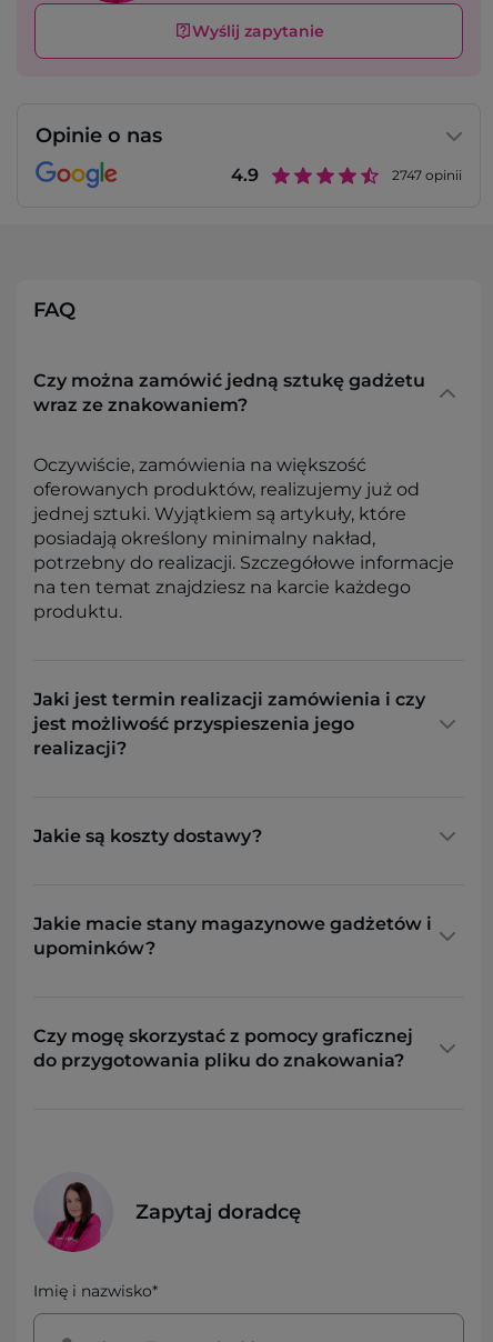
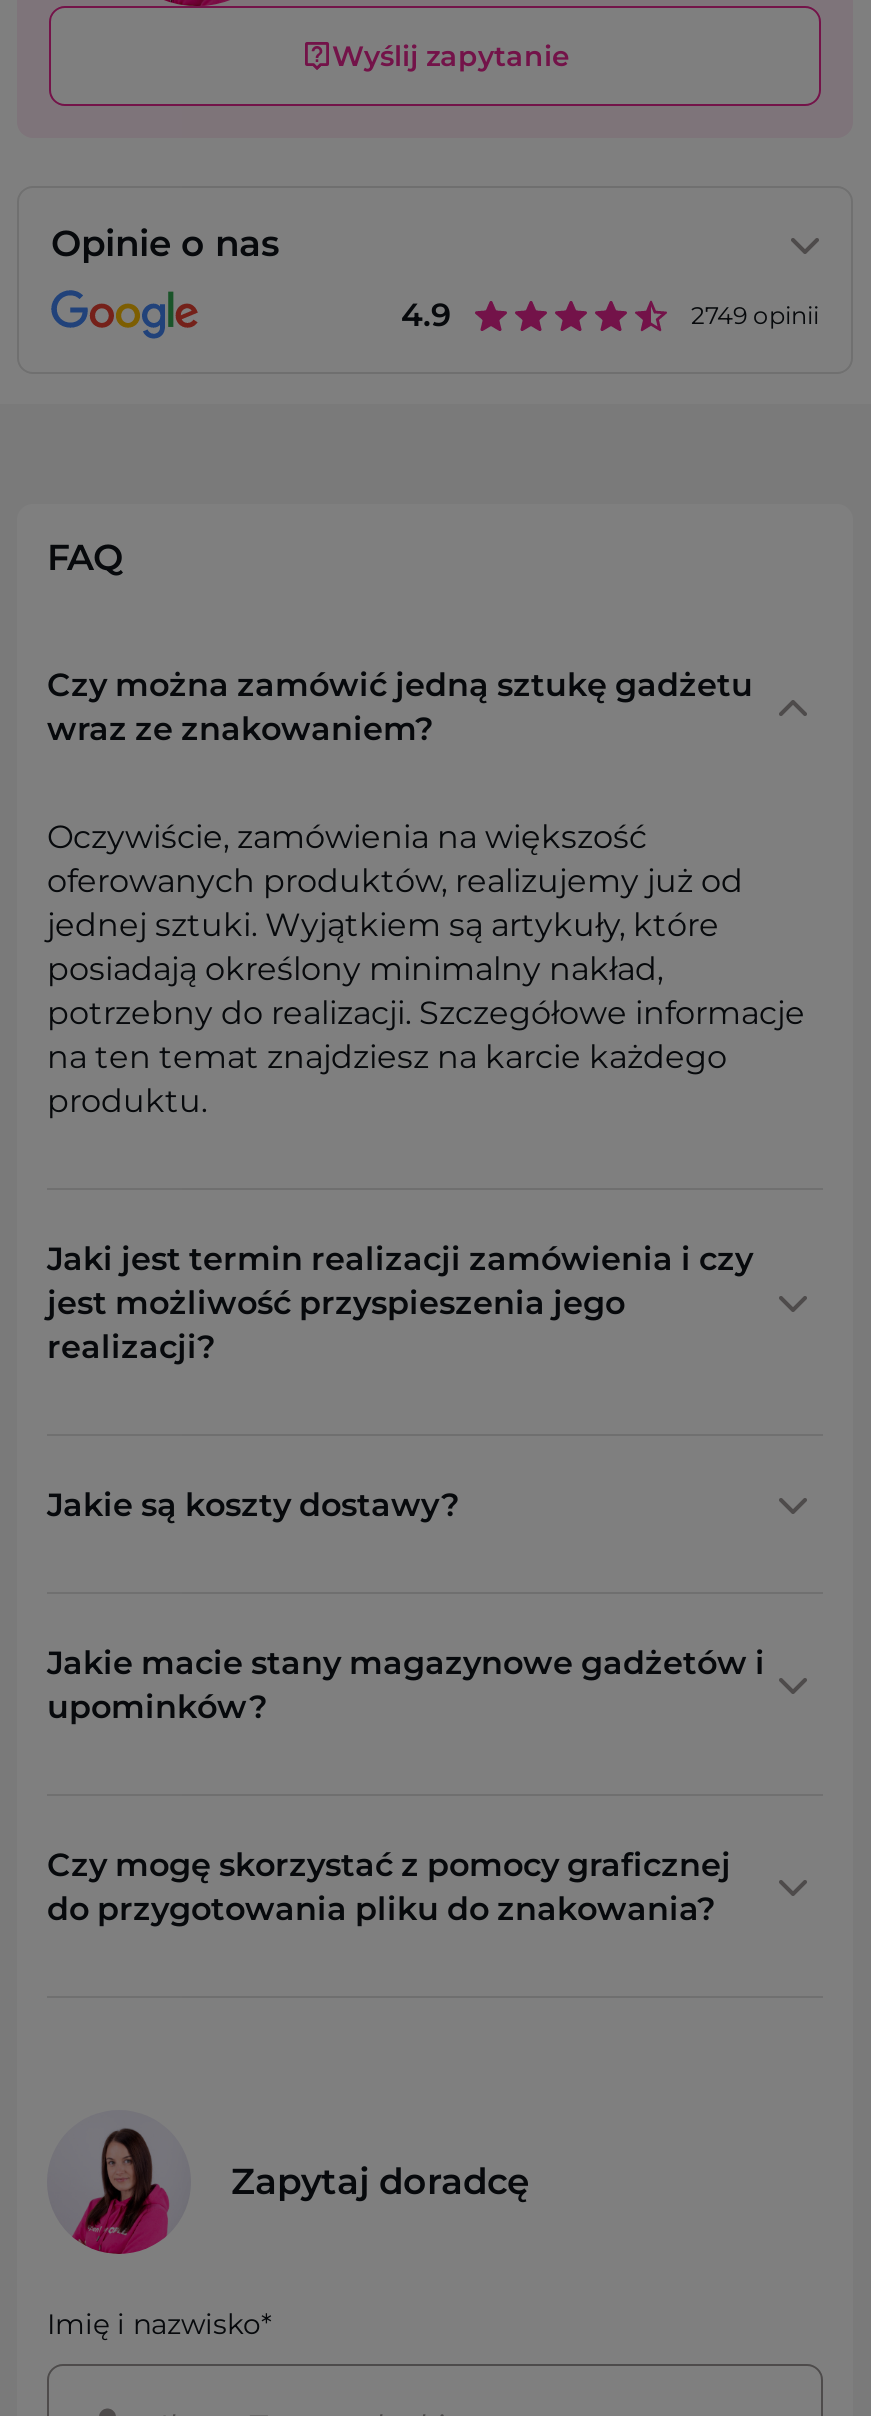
- 2747 opinii
+ 2749 opinii
